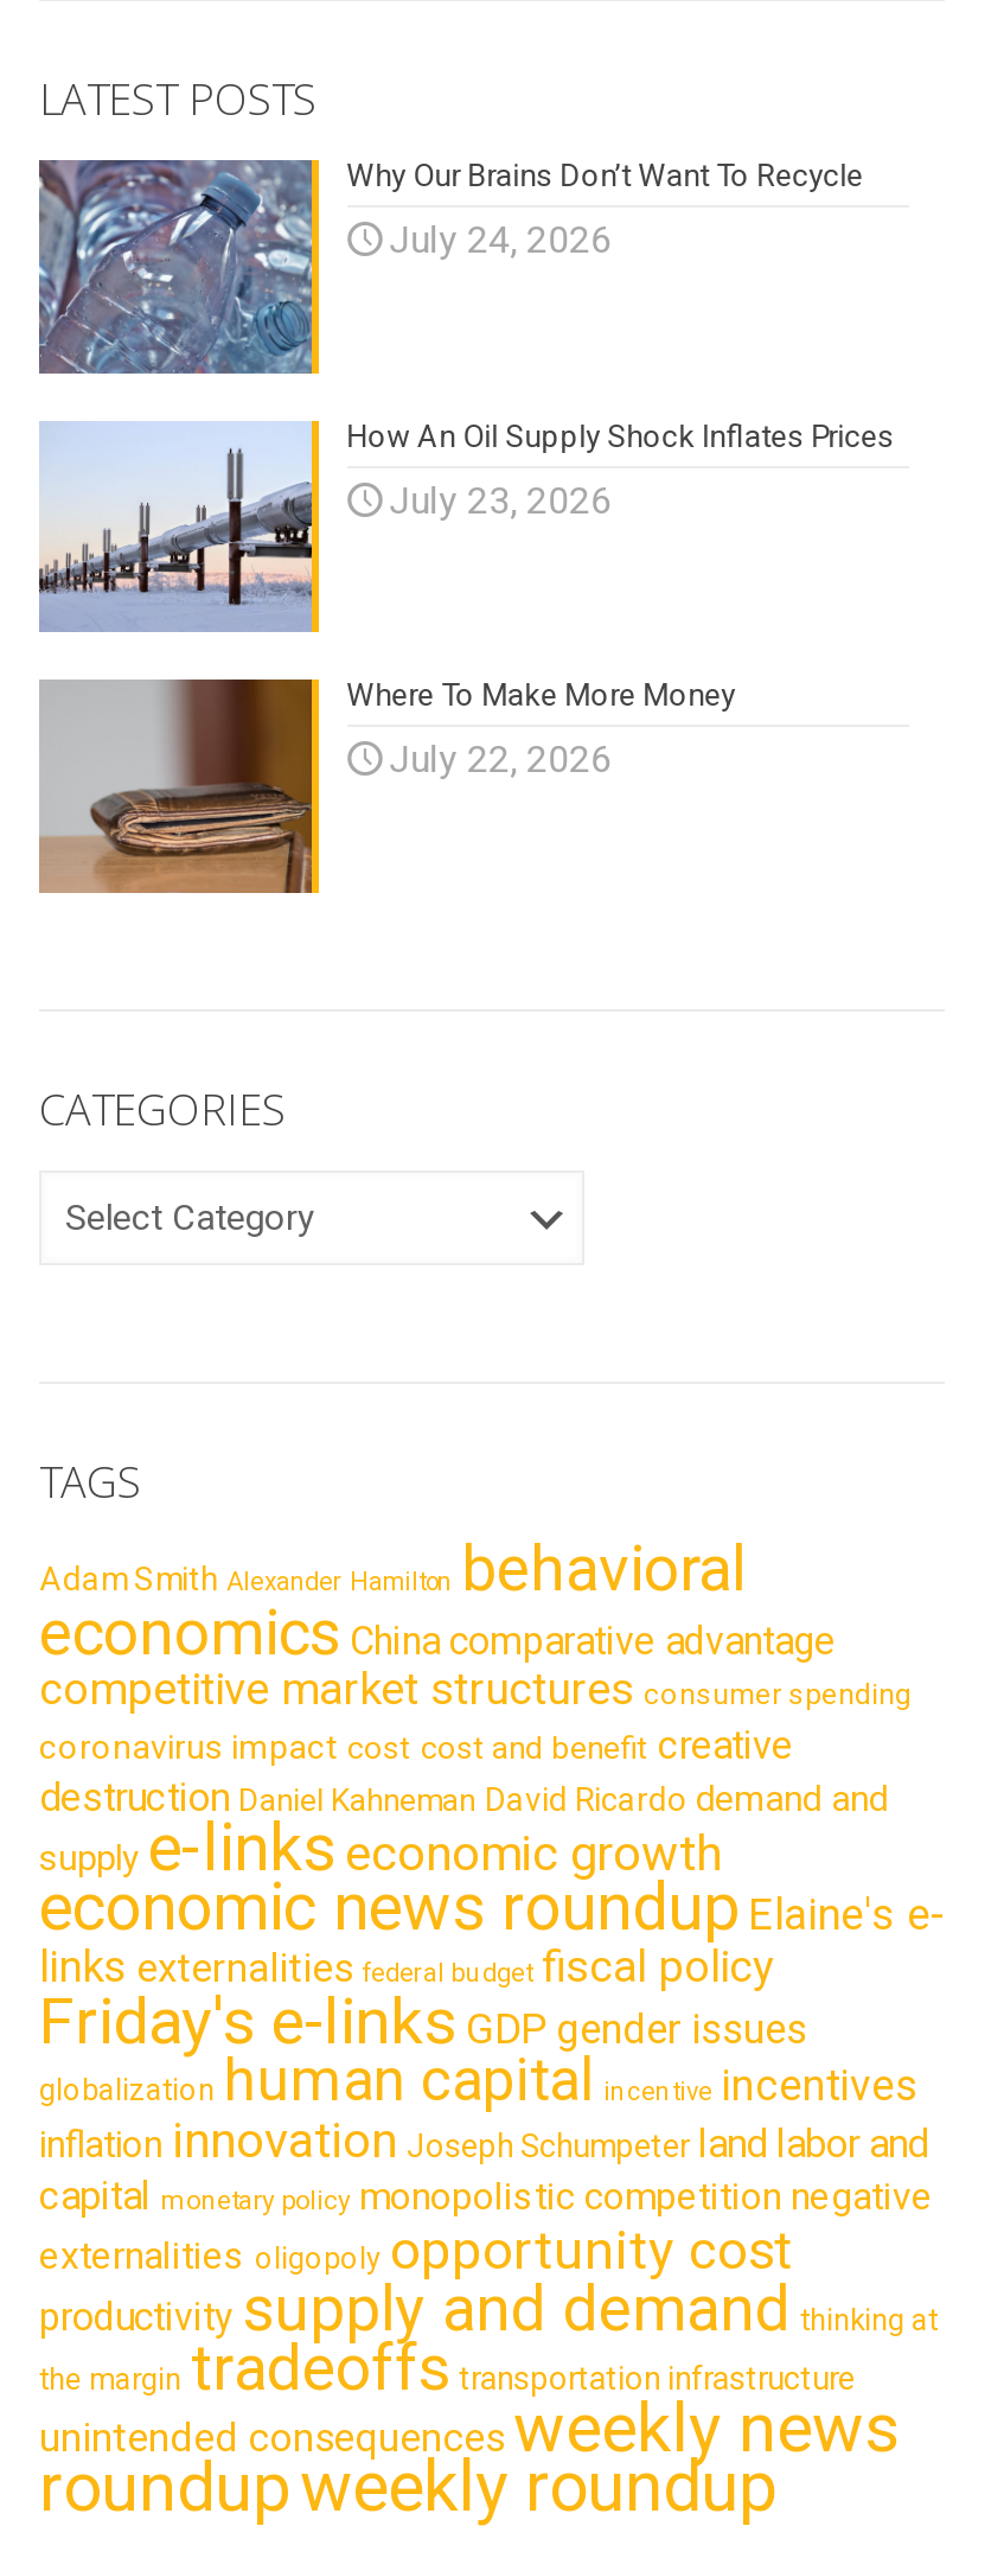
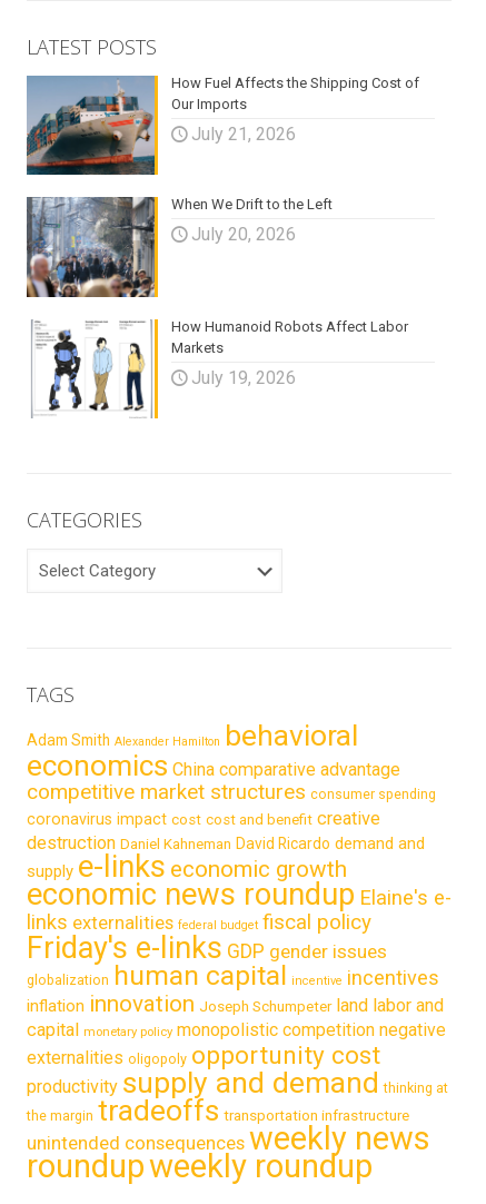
- [image]
- Why Our Brains Don’t Want To Recycle
+ [image]
+ How Fuel Affects the Shipping Cost of
+ Our Imports

- July 24, 2026
+ July 21, 2026

- [image]
- How An Oil Supply Shock Inflates Prices
+ [image]
+ When We Drift to the Left

- July 23, 2026
+ July 20, 2026

- [image]
- Where To Make More Money
+ [image]
+ How Humanoid Robots Affect Labor
+ Markets

- July 22, 2026
+ July 19, 2026
